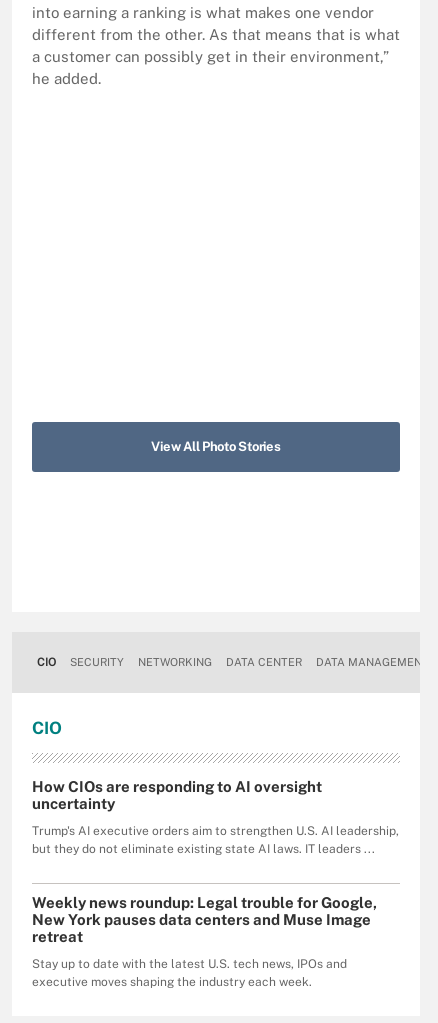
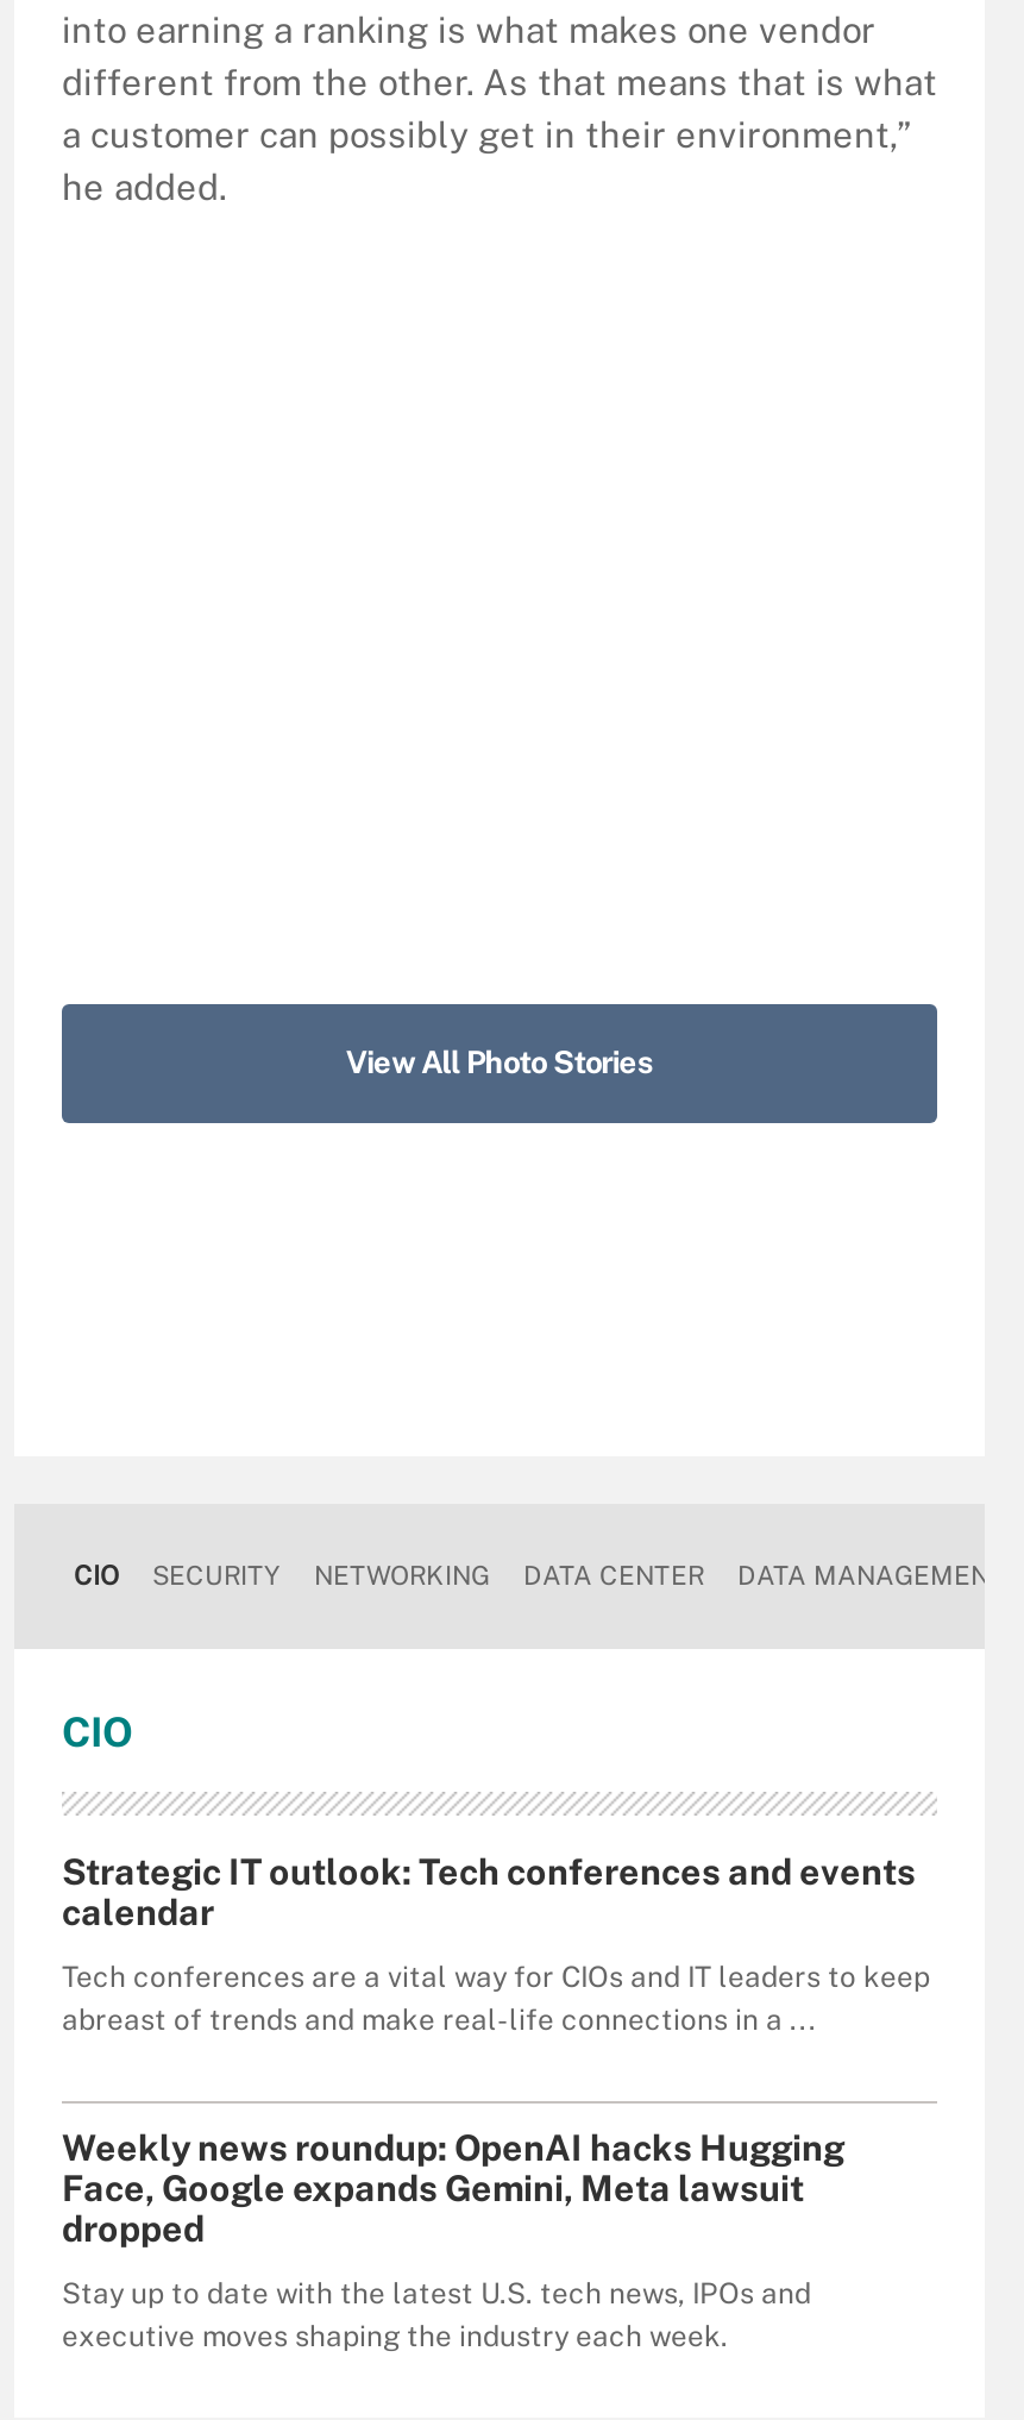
- How CIOs are responding to AI oversight
- uncertainty
+ Strategic IT outlook: Tech conferences and events
+ calendar

- Trump's AI executive orders aim to strengthen U.S. AI leadership,
- but they do not eliminate existing state AI laws. IT leaders ...
+ Tech conferences are a vital way for CIOs and IT leaders to keep
+ abreast of trends and make real-life connections in a ...

- Weekly news roundup: Legal trouble for Google,
- New York pauses data centers and Muse Image
- retreat
+ Weekly news roundup: OpenAI hacks Hugging
+ Face, Google expands Gemini, Meta lawsuit
+ dropped
